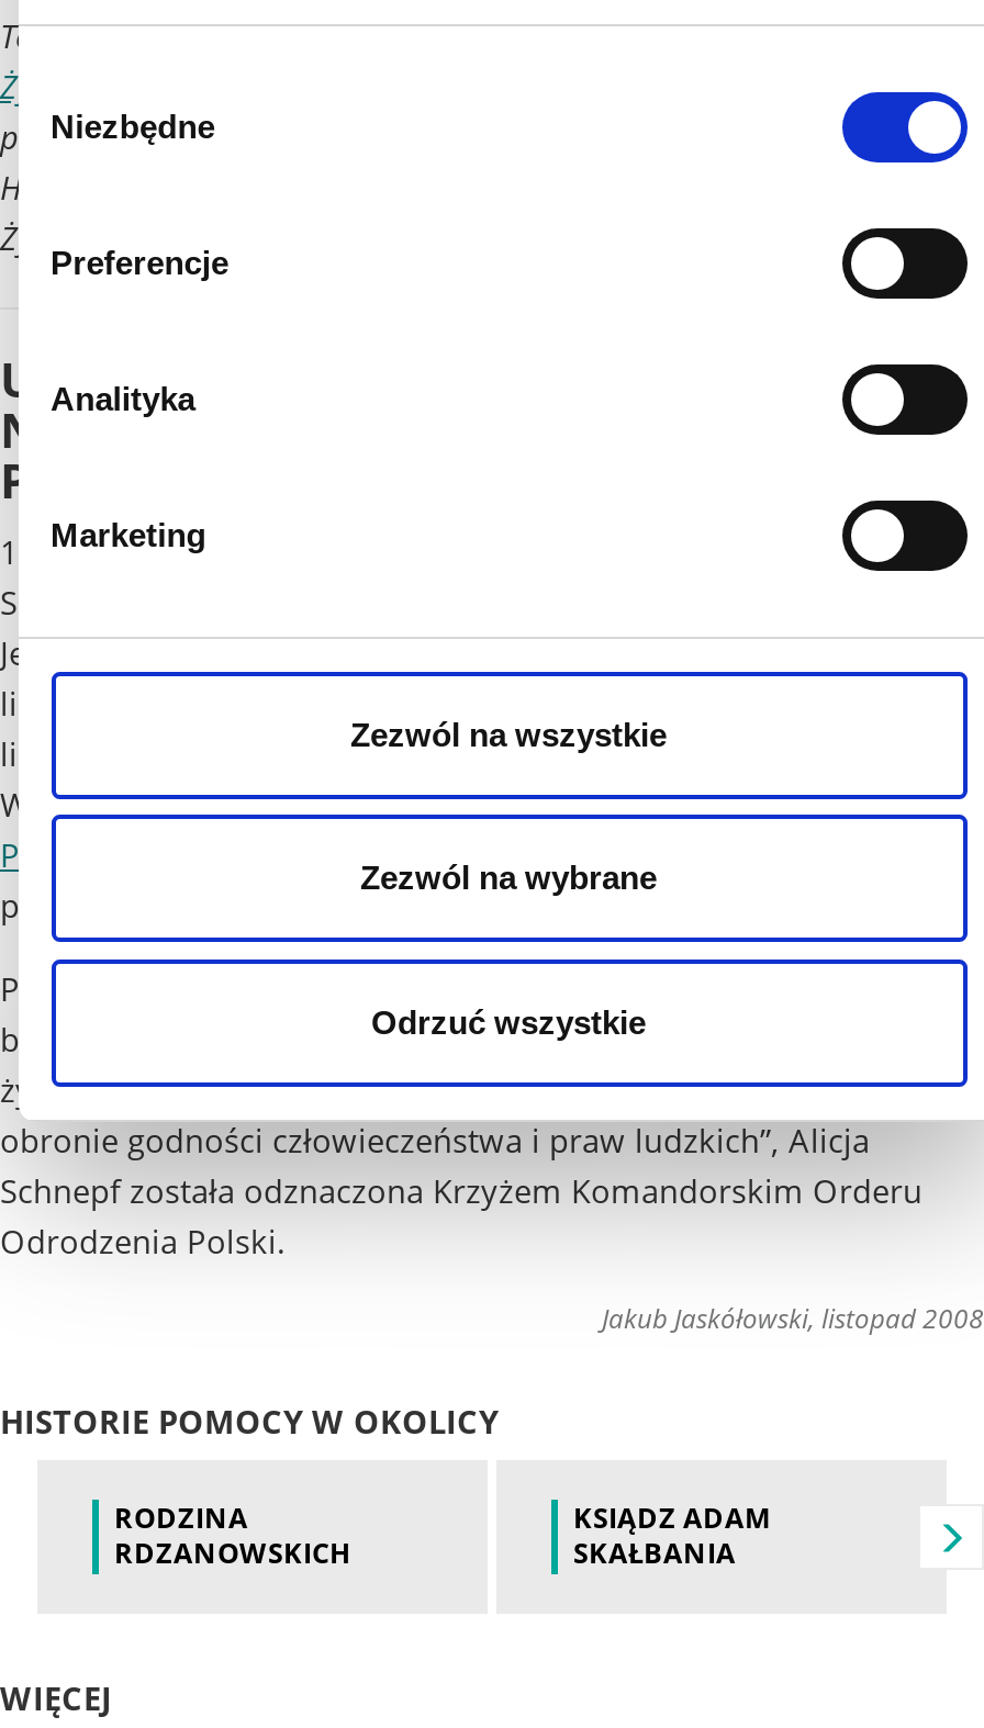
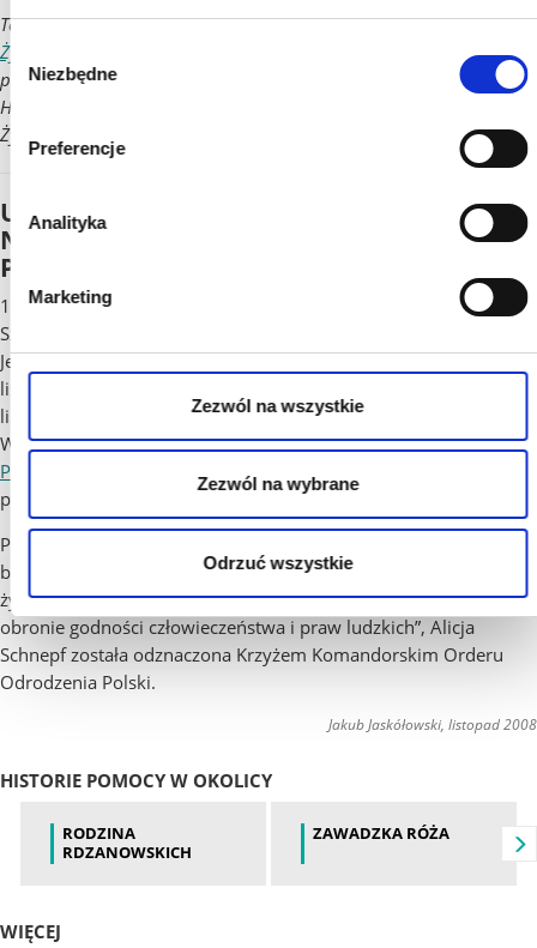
- KSIĄDZ ADAM
- SKAŁBANIA
+ ZAWADZKA RÓŻA
